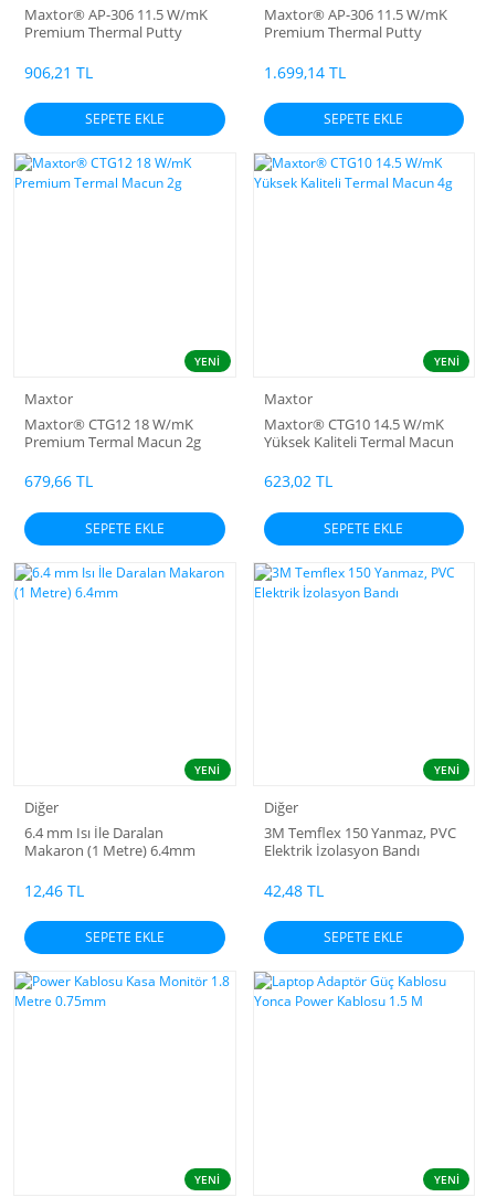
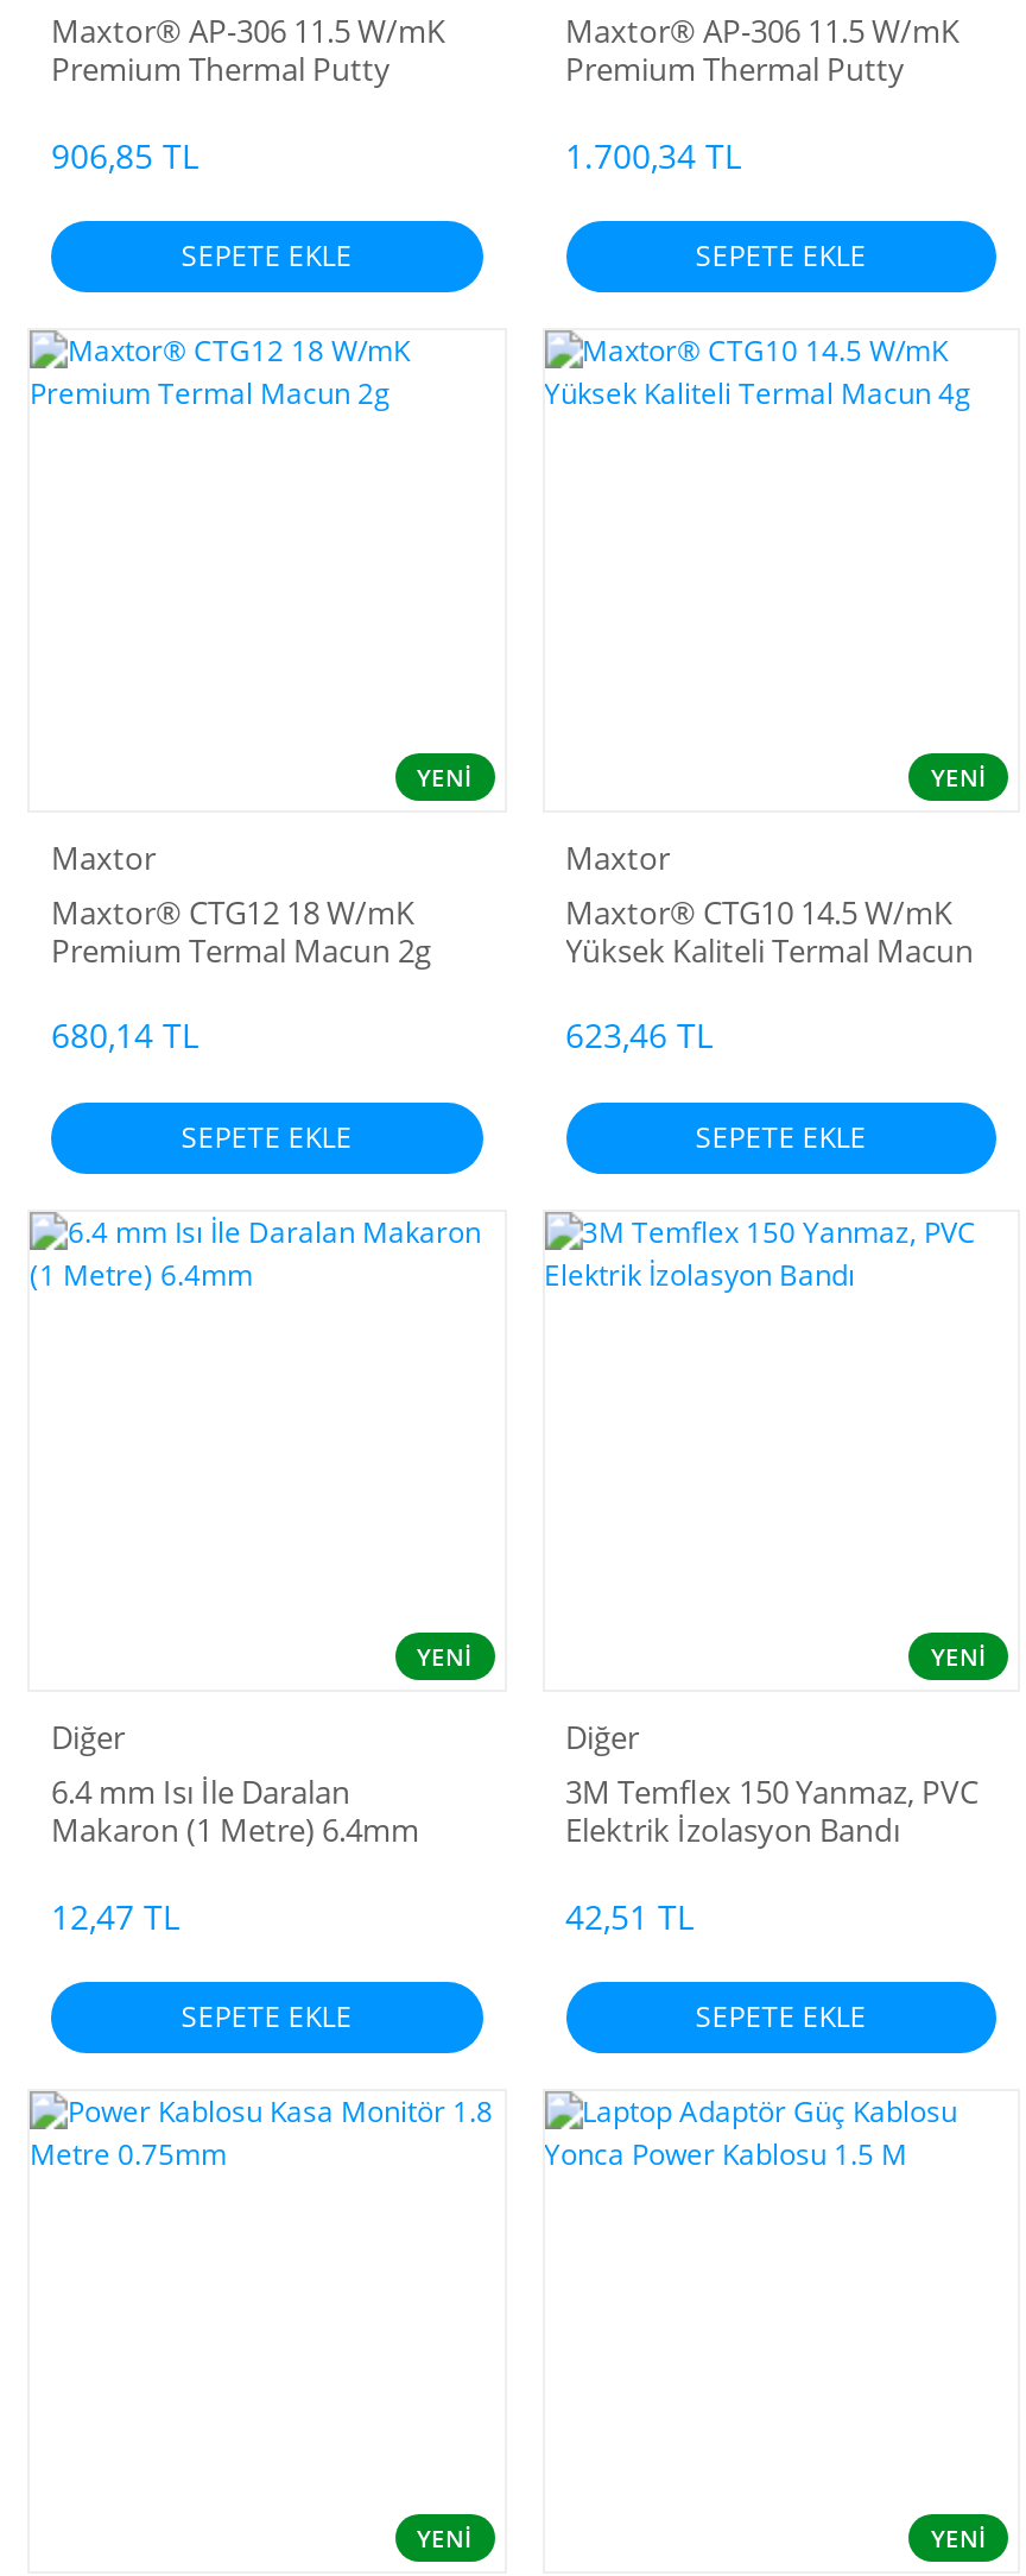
- 906,21 TL
+ 906,85 TL

- 1.699,14 TL
+ 1.700,34 TL

- 679,66 TL
+ 680,14 TL

- 623,02 TL
+ 623,46 TL

- 12,46 TL
+ 12,47 TL

- 42,48 TL
+ 42,51 TL
